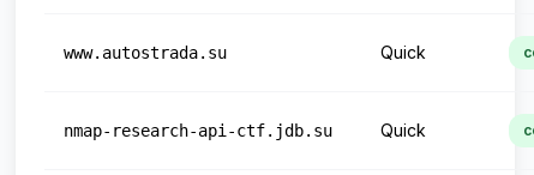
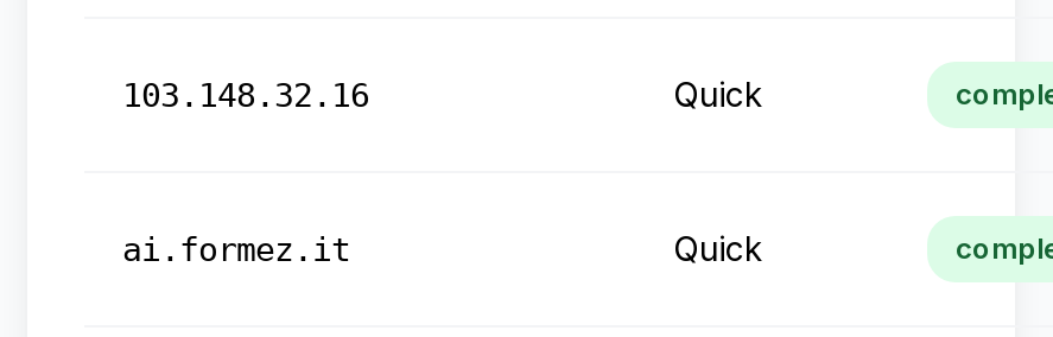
- www.autostrada.su
+ 103.148.32.16

- nmap-research-api-ctf.jdb.su
+ ai.formez.it
